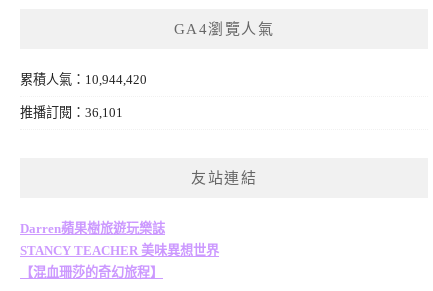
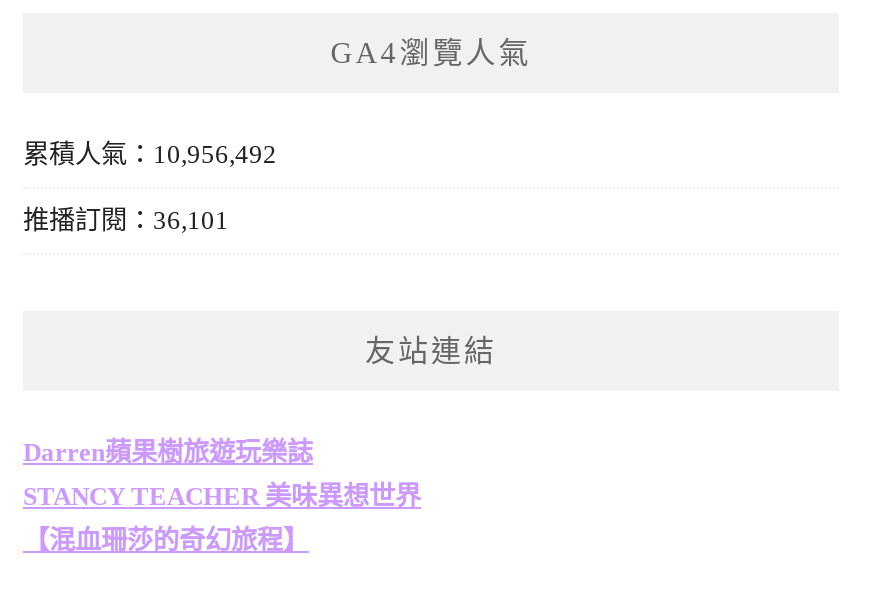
- 累積人氣：10,944,420
+ 累積人氣：10,956,492
